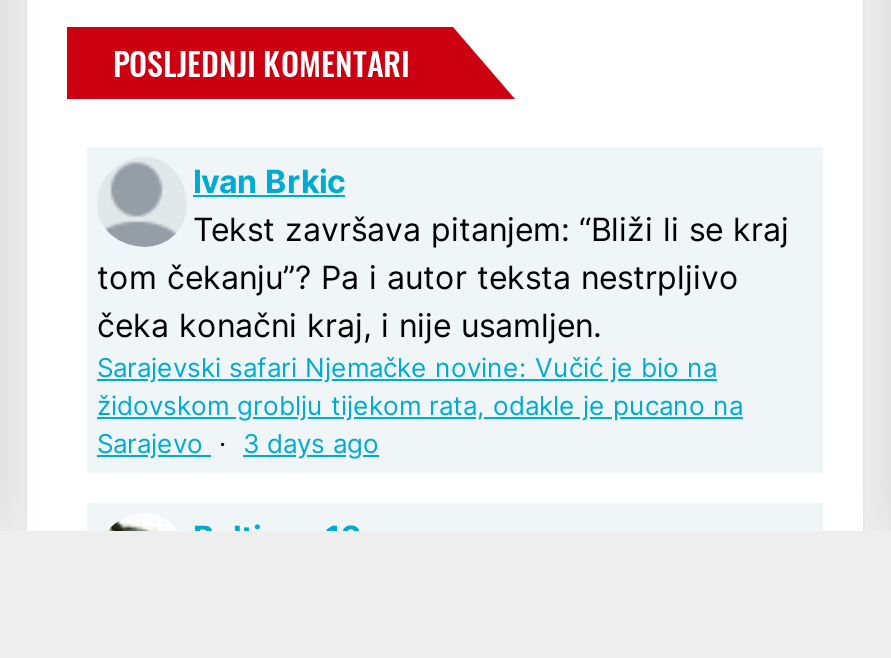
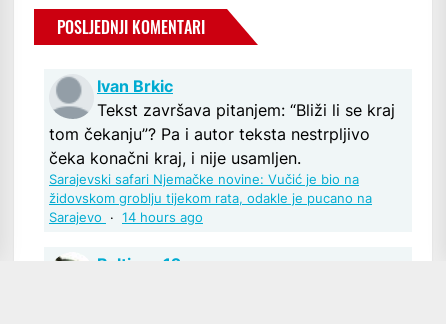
- Sarajevo · 3 days ago
+ Sarajevo · 14 hours ago
